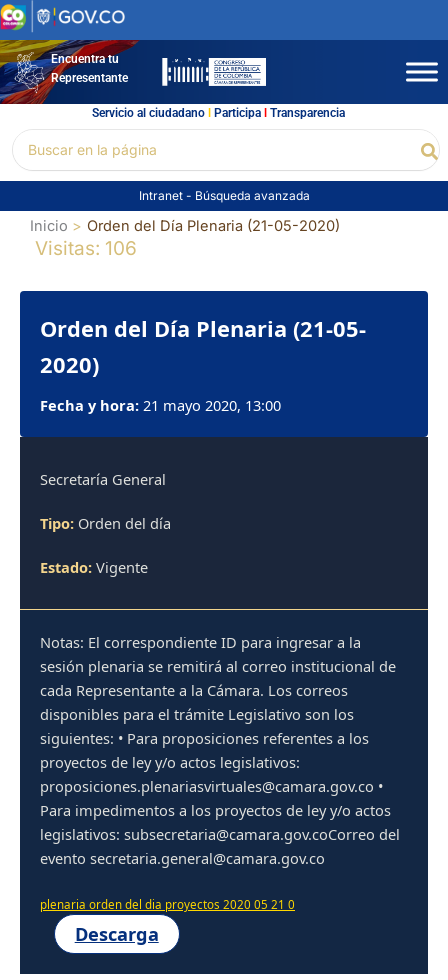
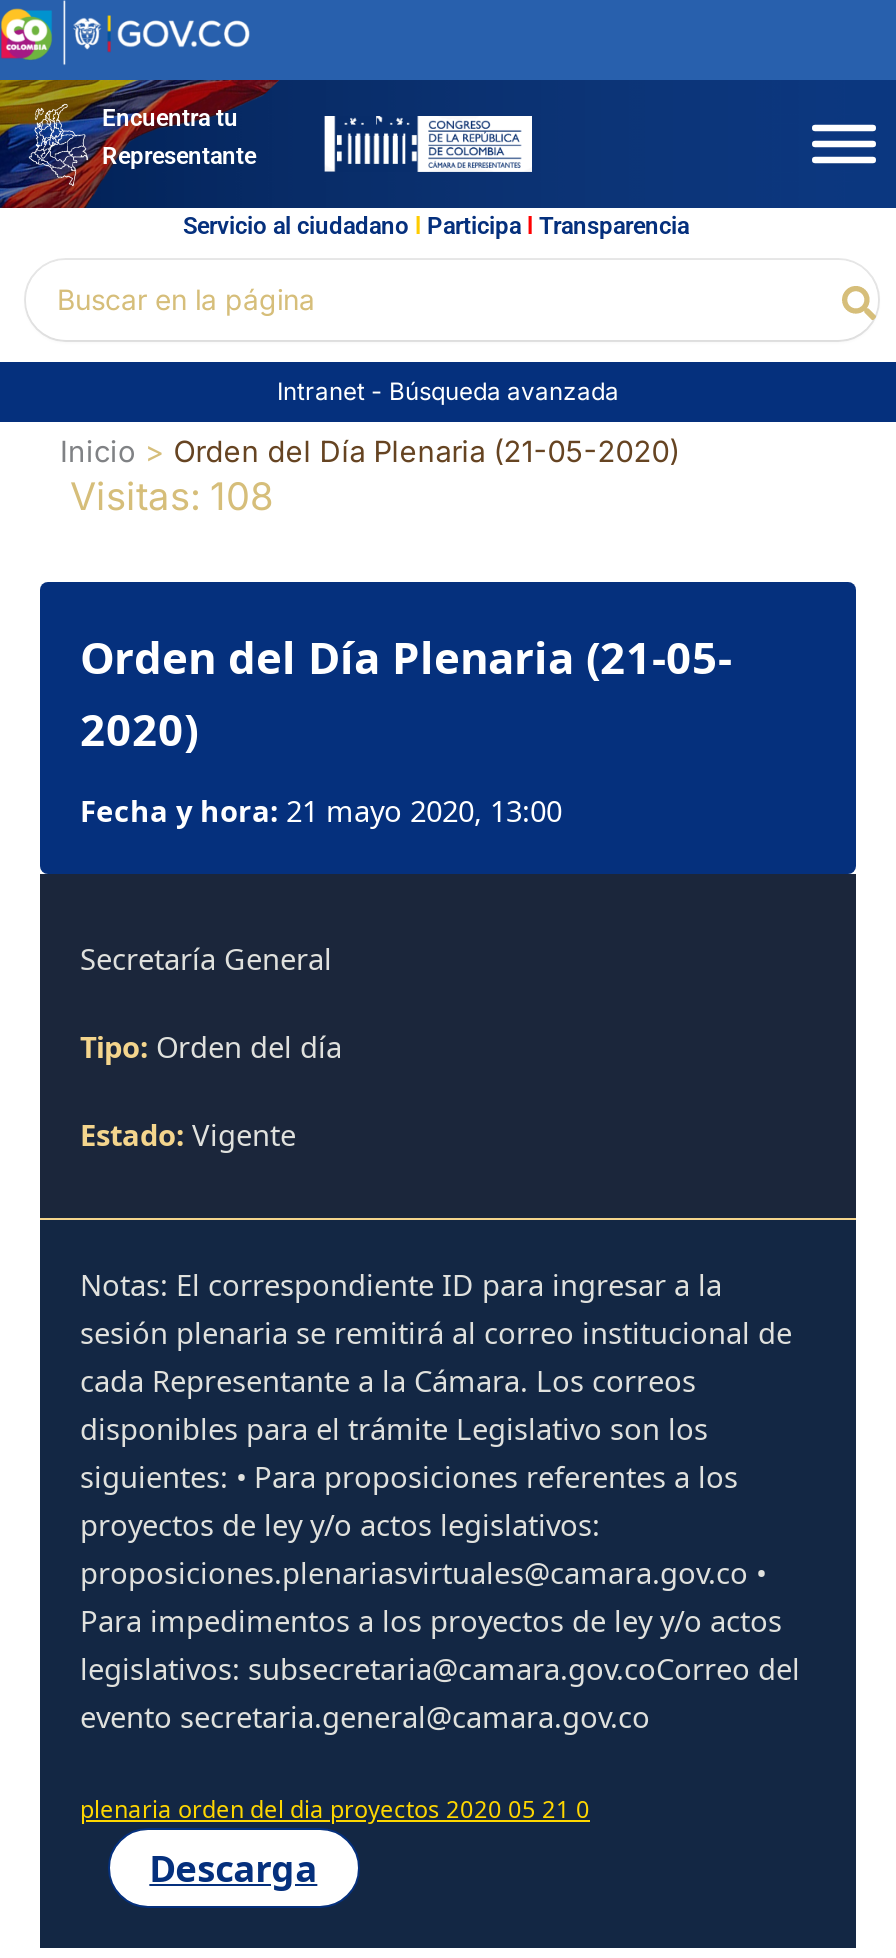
- Visitas: 106
+ Visitas: 108
